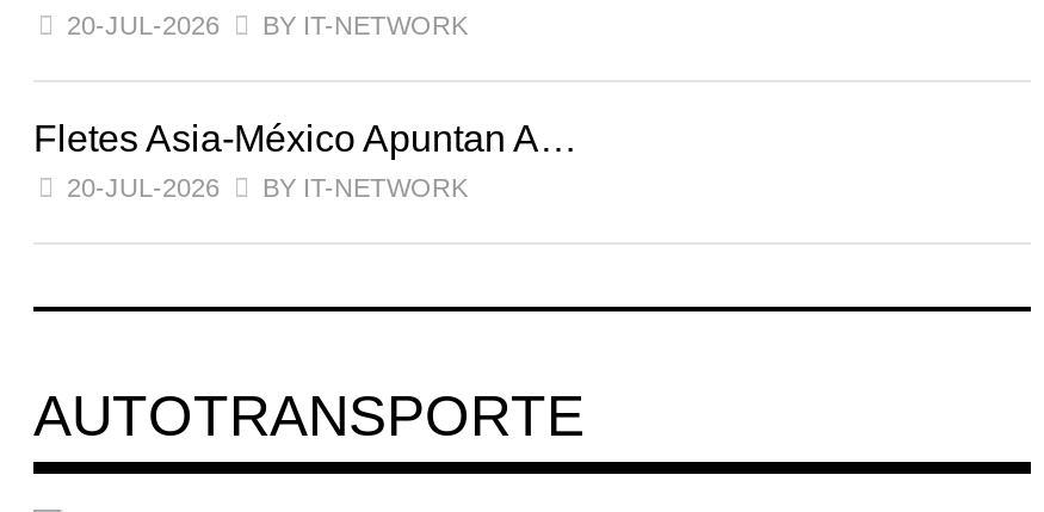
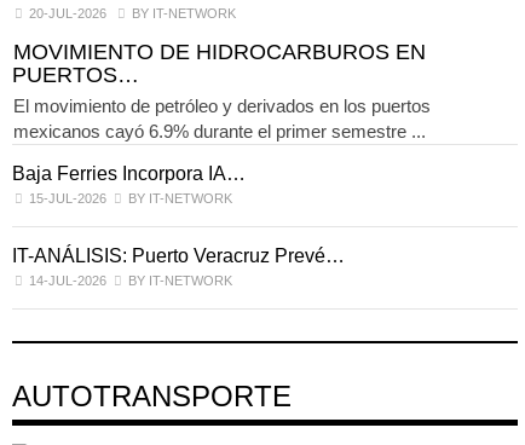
- Fletes Asia-México Apuntan A…
- 20-JUL-2026
+ MOVIMIENTO DE HIDROCARBUROS EN
+ PUERTOS…
+ El movimiento de petróleo y derivados en los puertos
+ mexicanos cayó 6.9% durante el primer semestre ...
+ Baja Ferries Incorpora IA…
+ 15-JUL-2026
+ BY IT-NETWORK
+ IT-ANÁLISIS: Puerto Veracruz Prevé…
+ 14-JUL-2026
